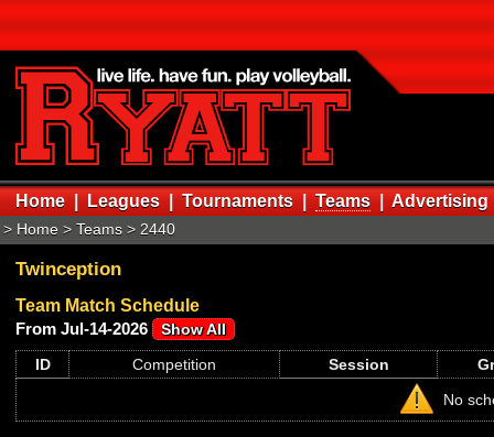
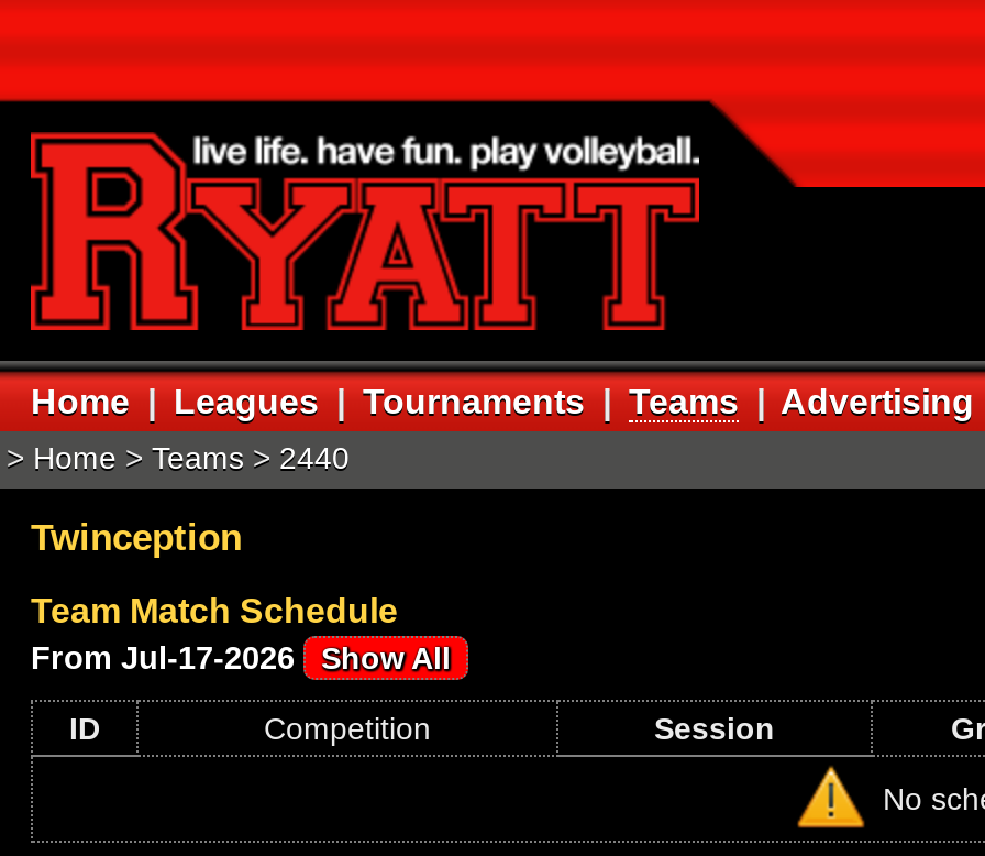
- From Jul-14-2026 Show All
+ From Jul-17-2026 Show All
